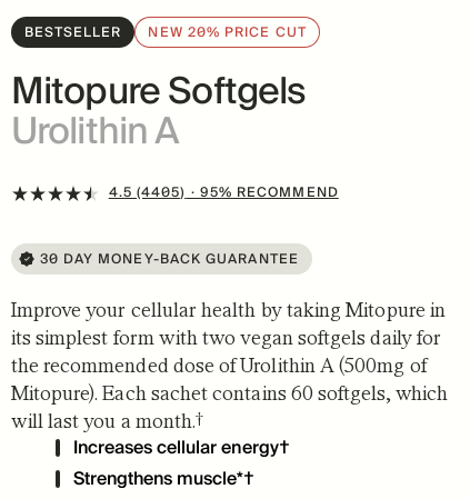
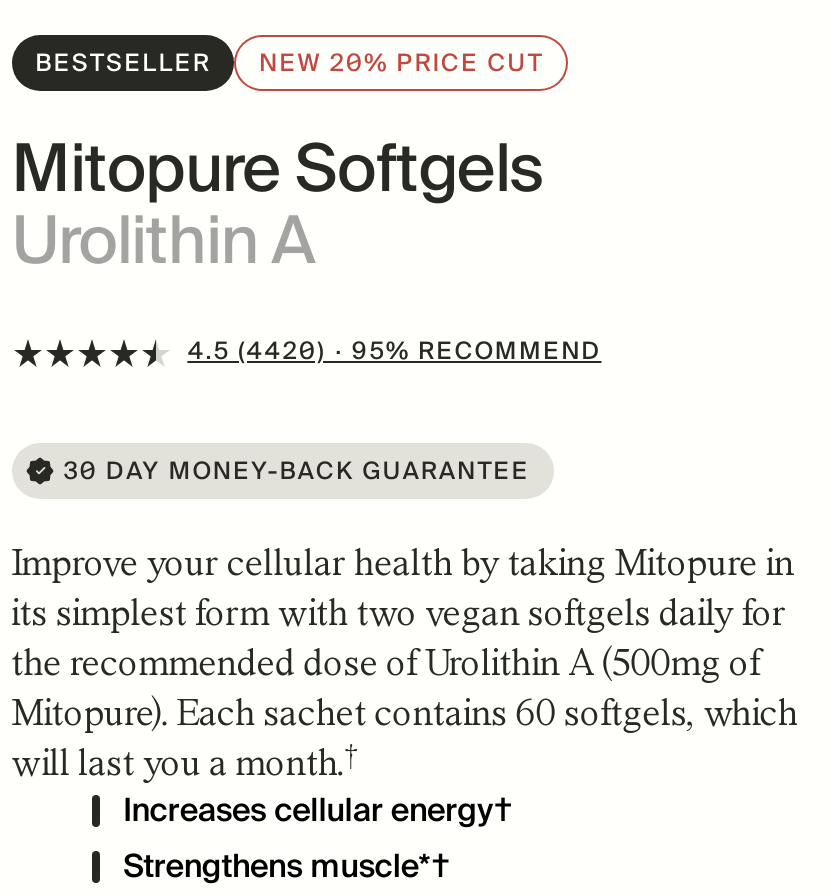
- 4.5 (4405)· 95% RECOMMEND
+ 4.5 (4420)· 95% RECOMMEND
